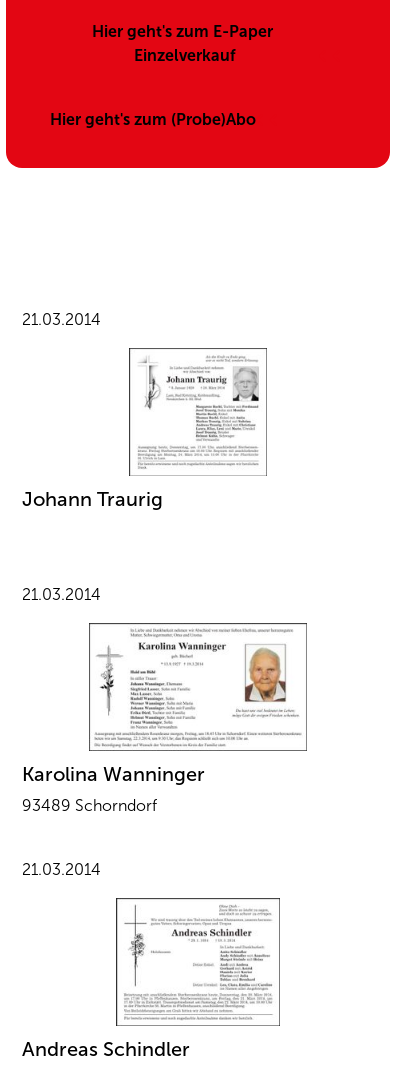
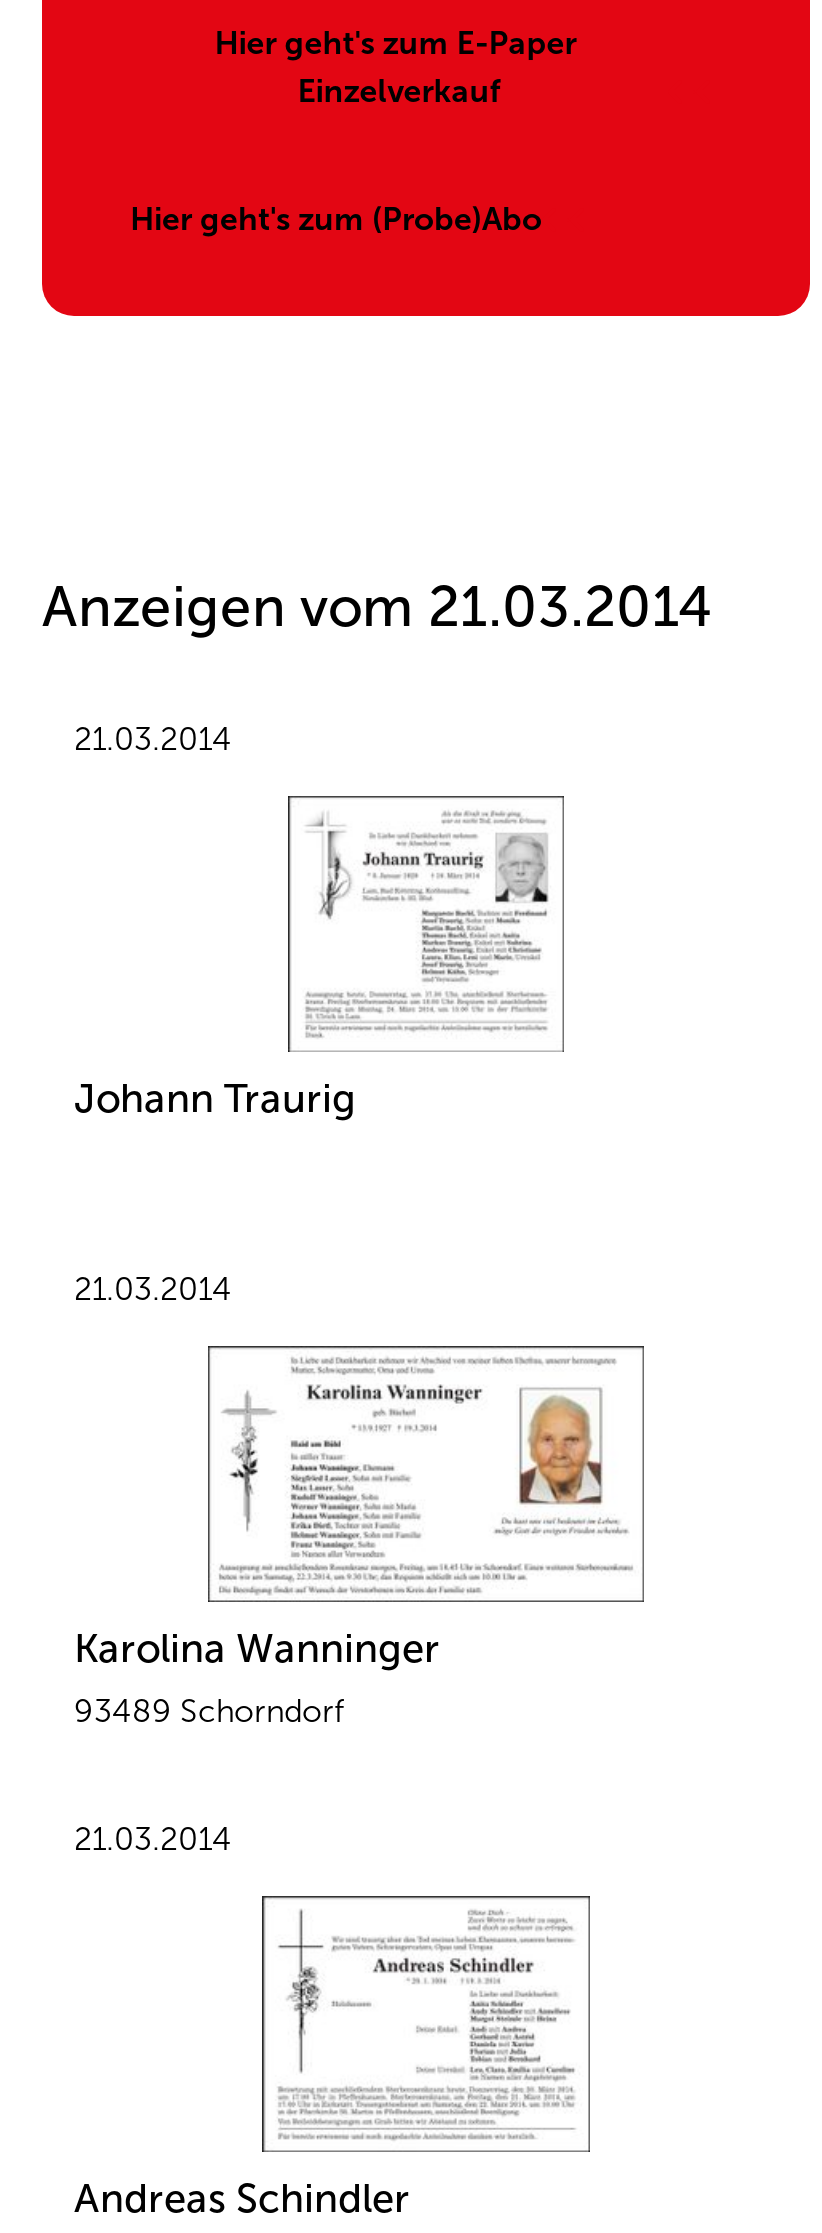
+ Anzeigen vom 21.03.2014
